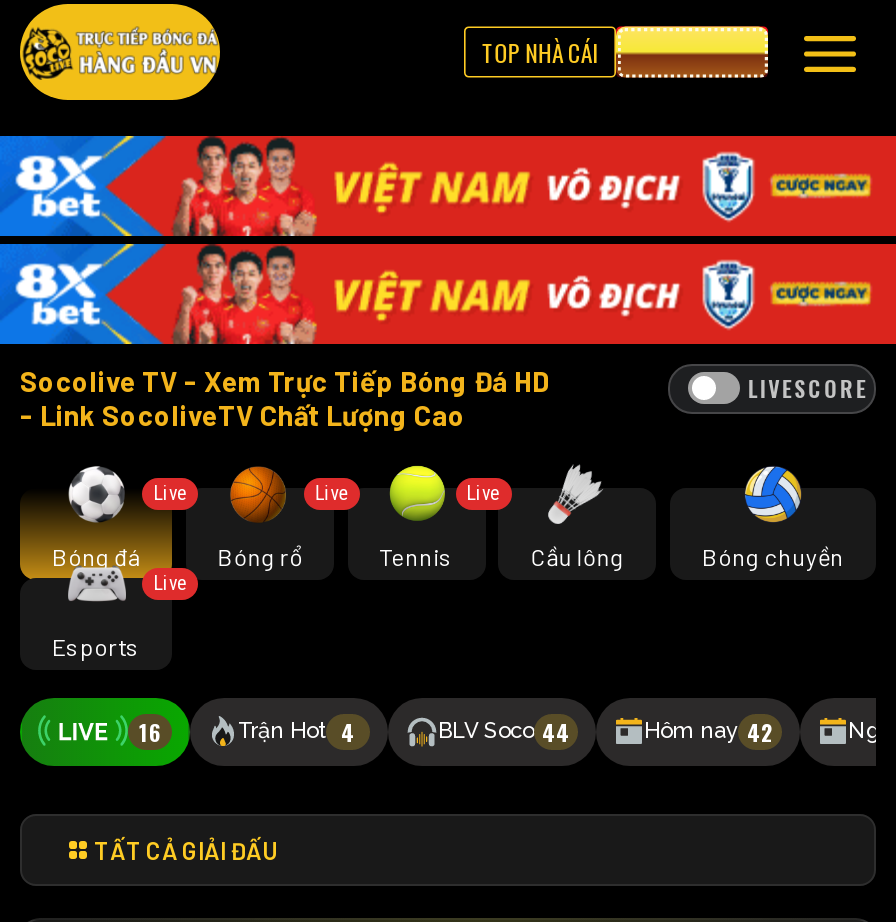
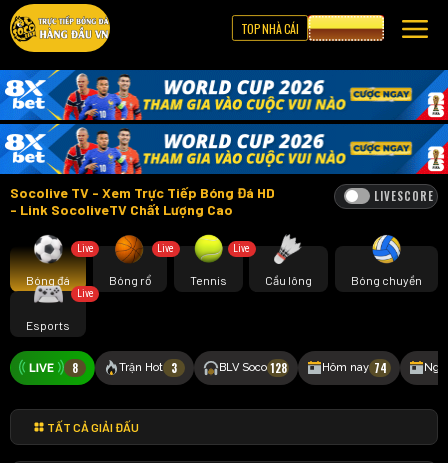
- [image]
+ [image]

- 16
- Trận Hot 4
- BLV Soco 44
- Hôm nay 42
+ 8
+ Trận Hot
+ 3
+ BLV Soco 128
+ Hôm nay 74
